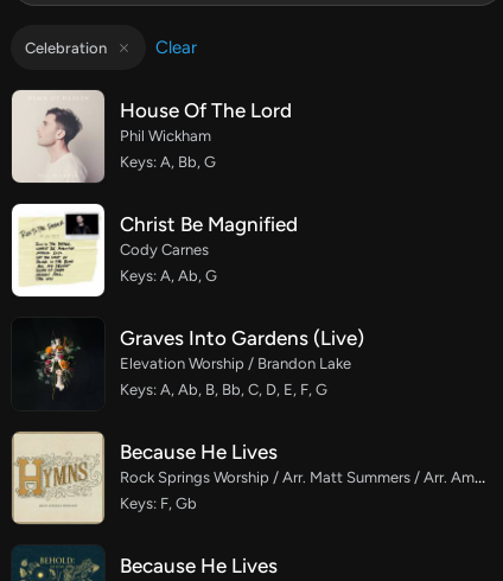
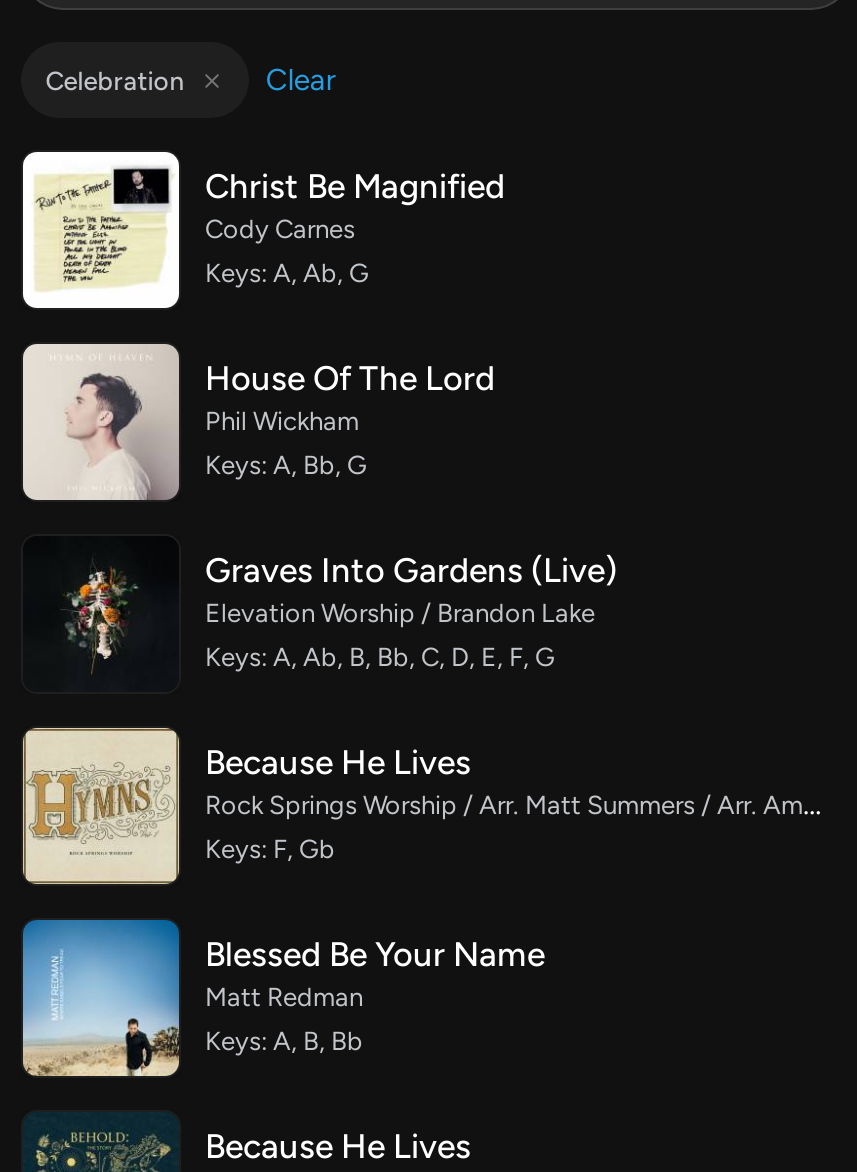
moved up: [image] | Christ Be Magnified | Cody Carnes | Keys: A, Ab, G

+ [image]
+ Blessed Be Your Name
+ Matt Redman
+ Keys: A, B, Bb
